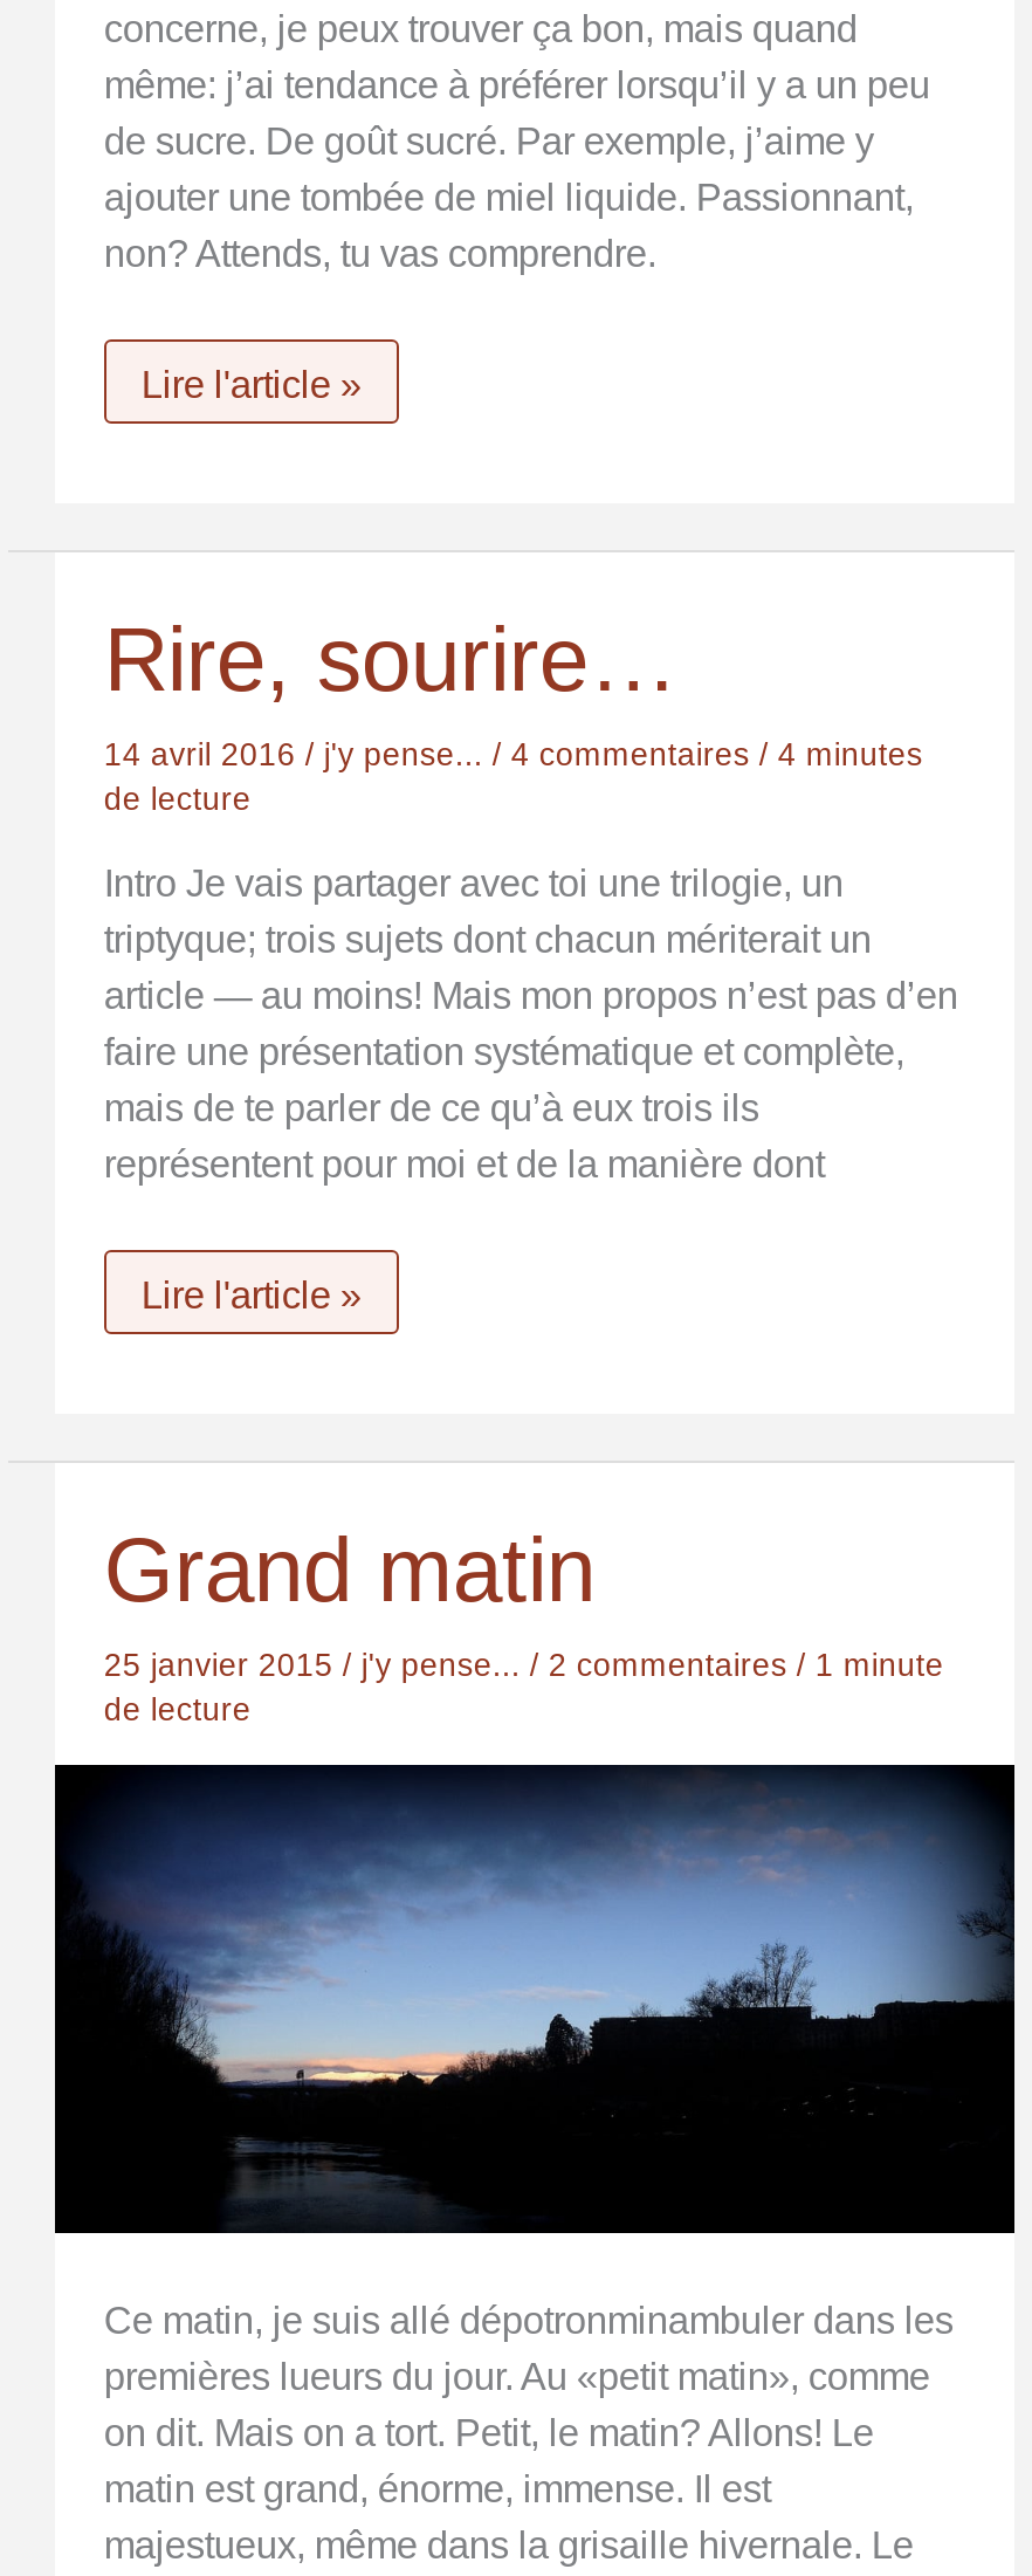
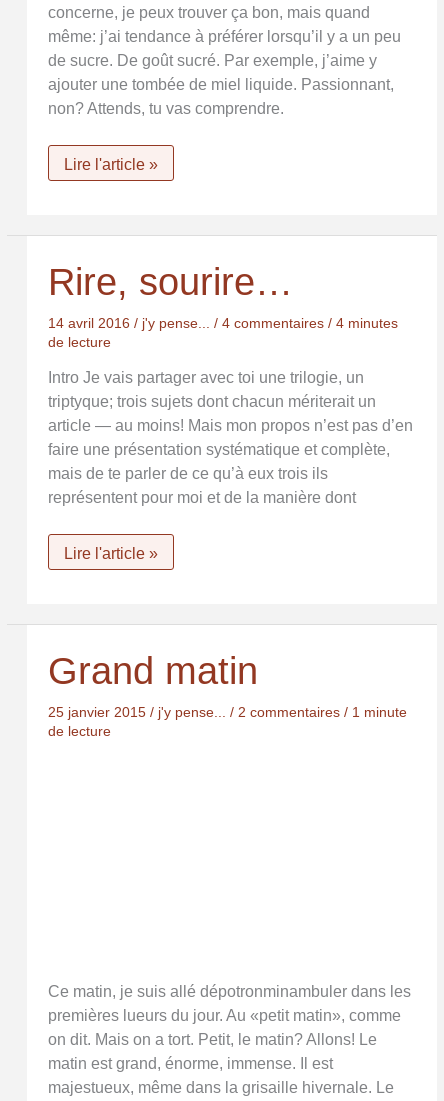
- [image]
